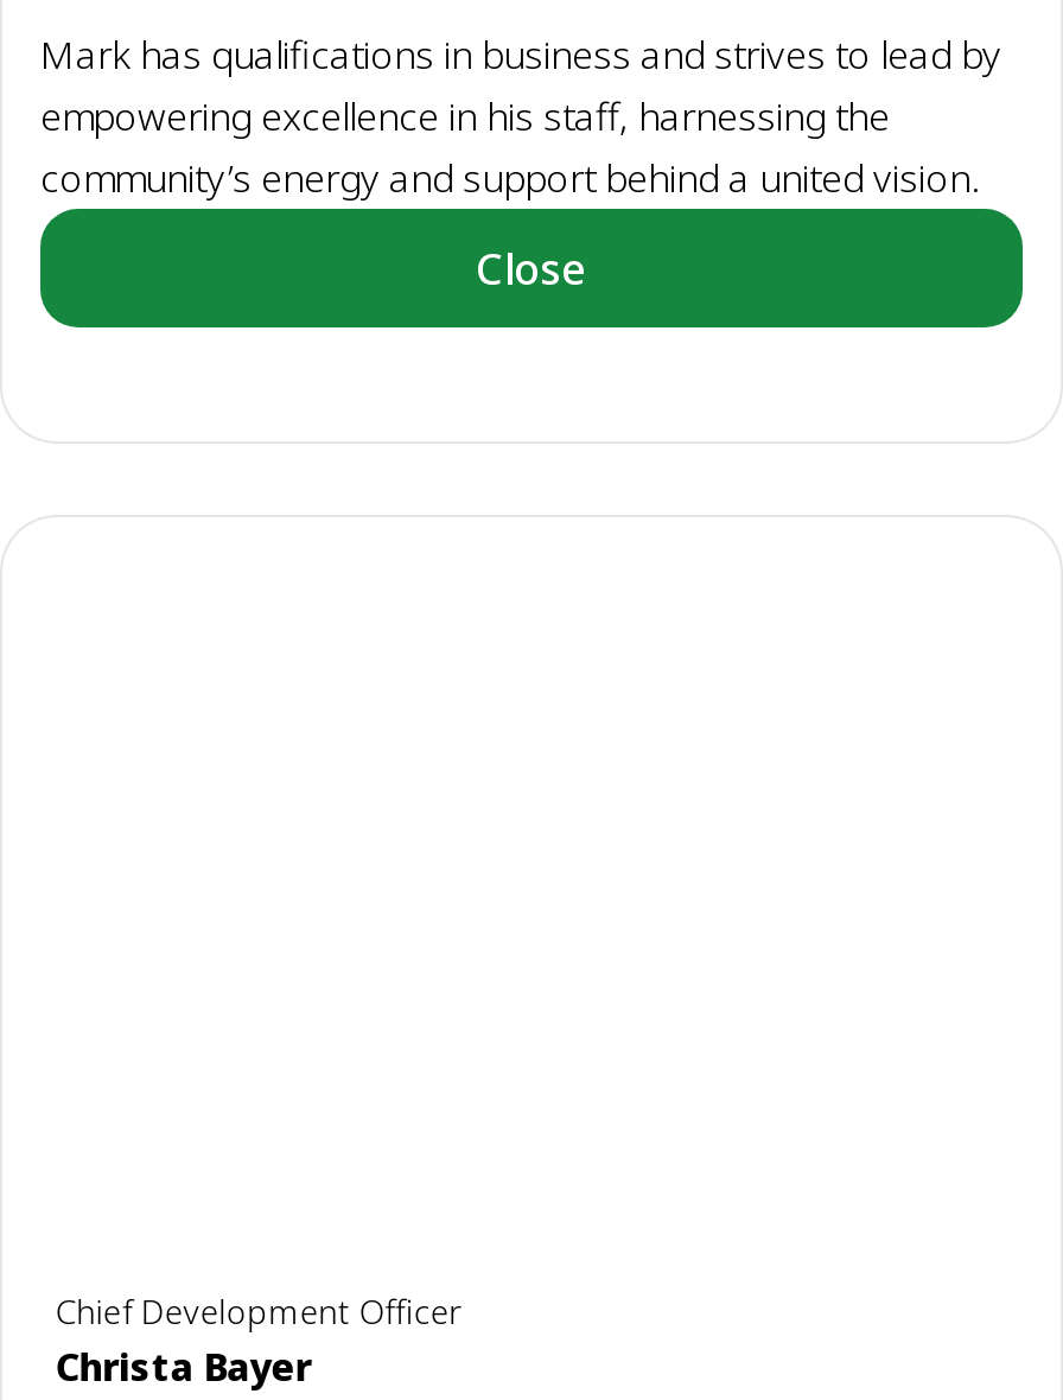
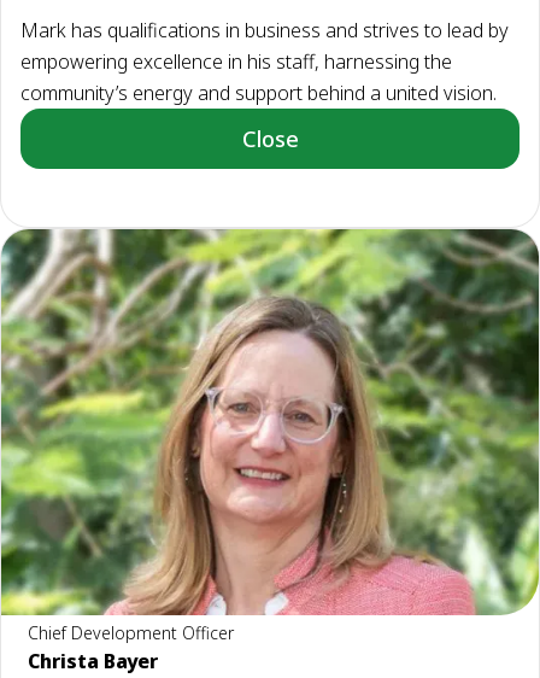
+ [image]
